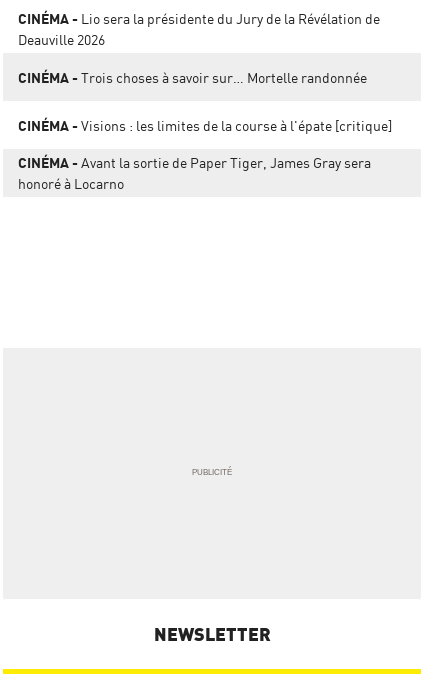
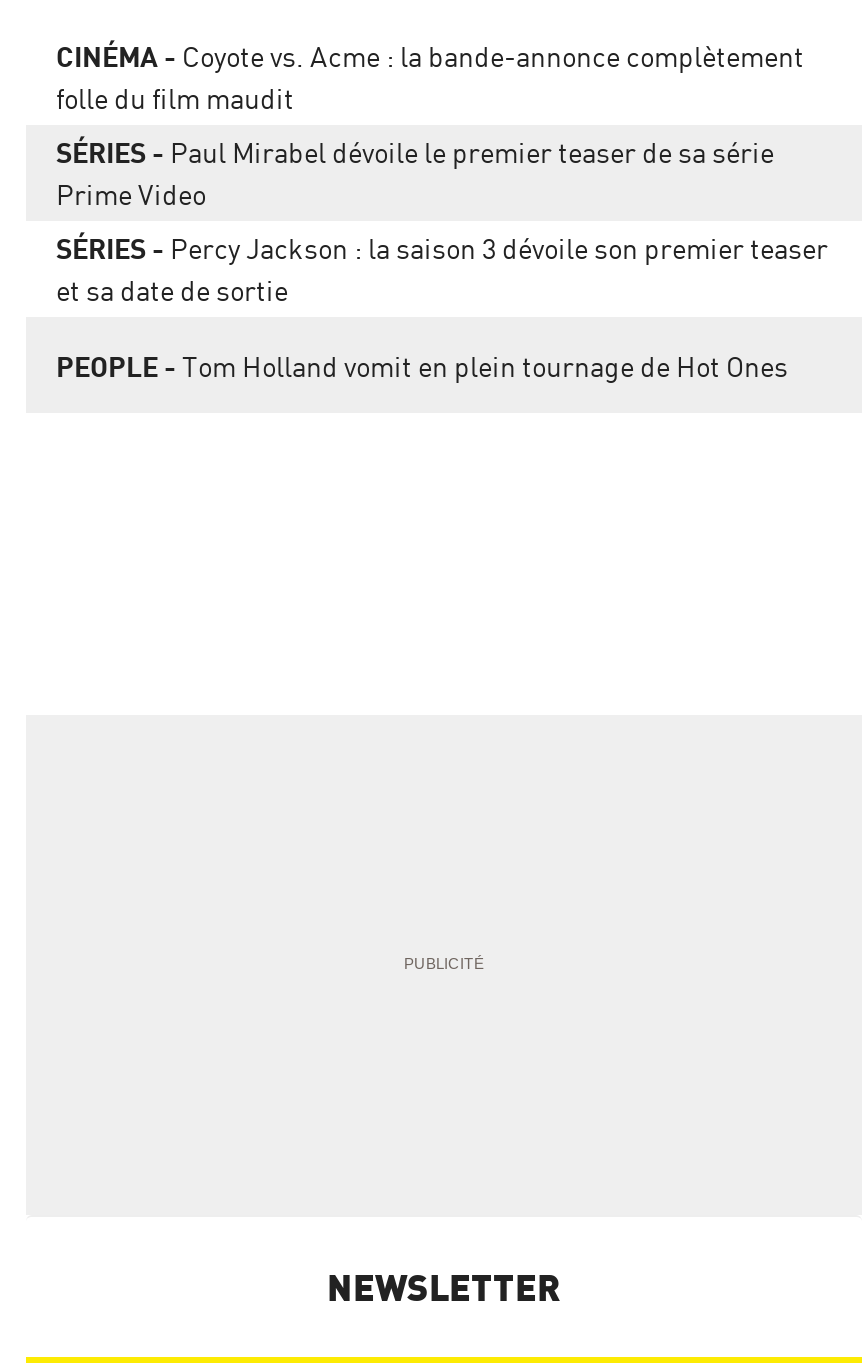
- Lio sera la présidente du Jury de la Révélation de
- Deauville 2026
+ Coyote vs. Acme : la bande-annonce complètement
+ folle du film maudit

- CINÉMA
- Trois choses à savoir sur… Mortelle randonnée
+ SÉRIES
+ Paul Mirabel dévoile le premier teaser de sa série
+ Prime Video

- CINÉMA
- Visions : les limites de la course à l'épate [critique]
+ SÉRIES
+ Percy Jackson : la saison 3 dévoile son premier teaser
+ et sa date de sortie

- CINÉMA
- Avant la sortie de Paper Tiger, James Gray sera
- honoré à Locarno
+ PEOPLE
+ Tom Holland vomit en plein tournage de Hot Ones
